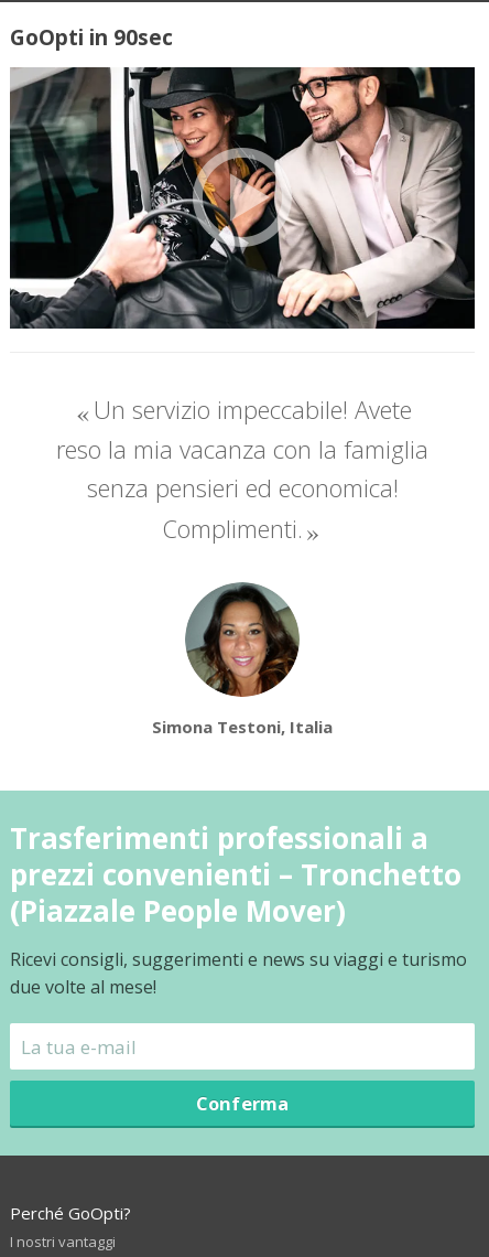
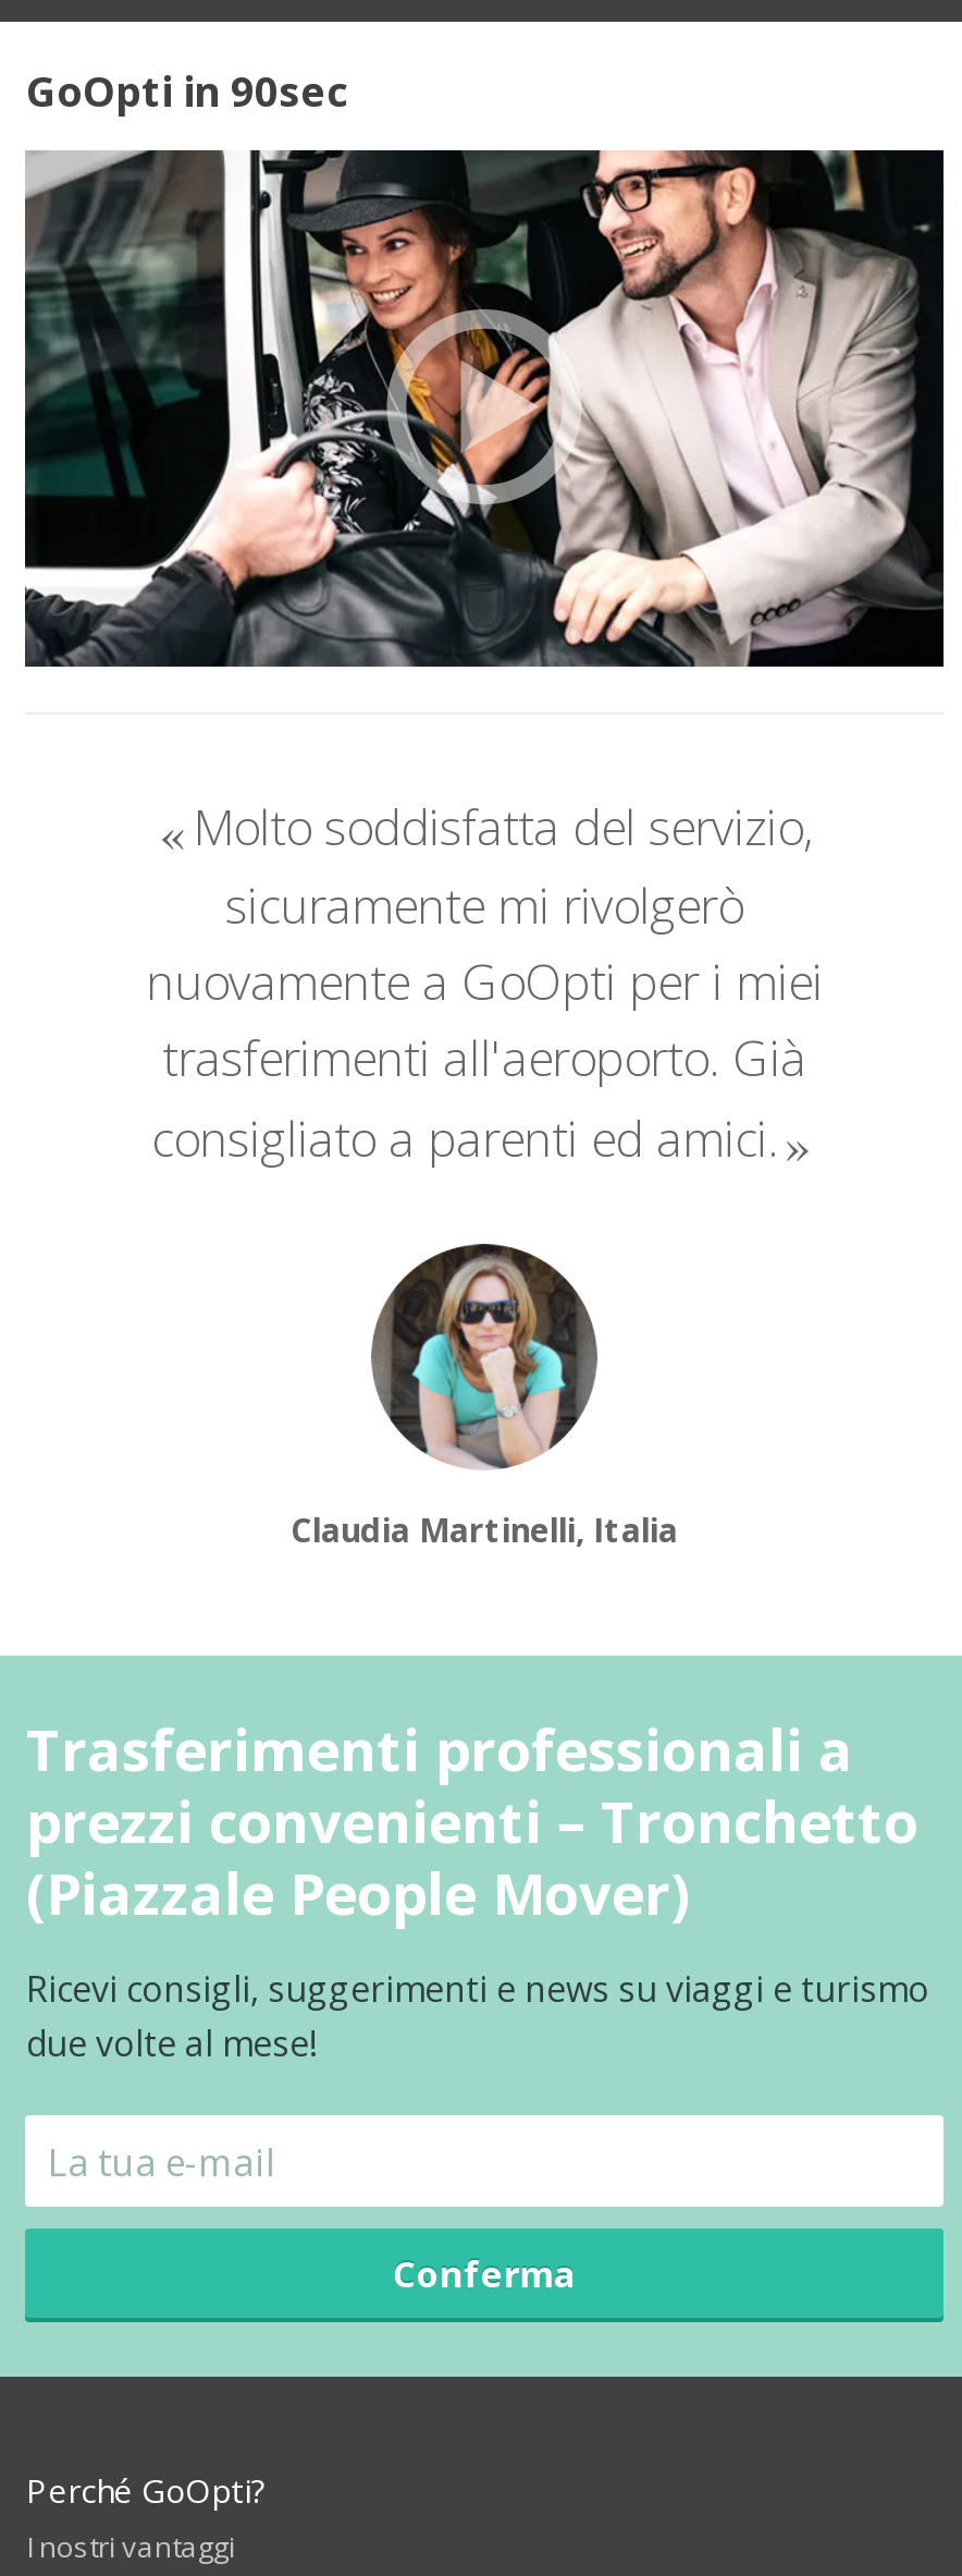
- Un servizio impeccabile! Avete
- reso la mia vacanza con la famiglia
- senza pensieri ed economica!
- Complimenti.
+ Molto soddisfatta del servizio,
+ sicuramente mi rivolgerò
+ nuovamente a GoOpti per i miei
+ trasferimenti all'aeroporto. Già
+ consigliato a parenti ed amici.

- [image]
+ [image]

- Simona Testoni, Italia
+ Claudia Martinelli, Italia
